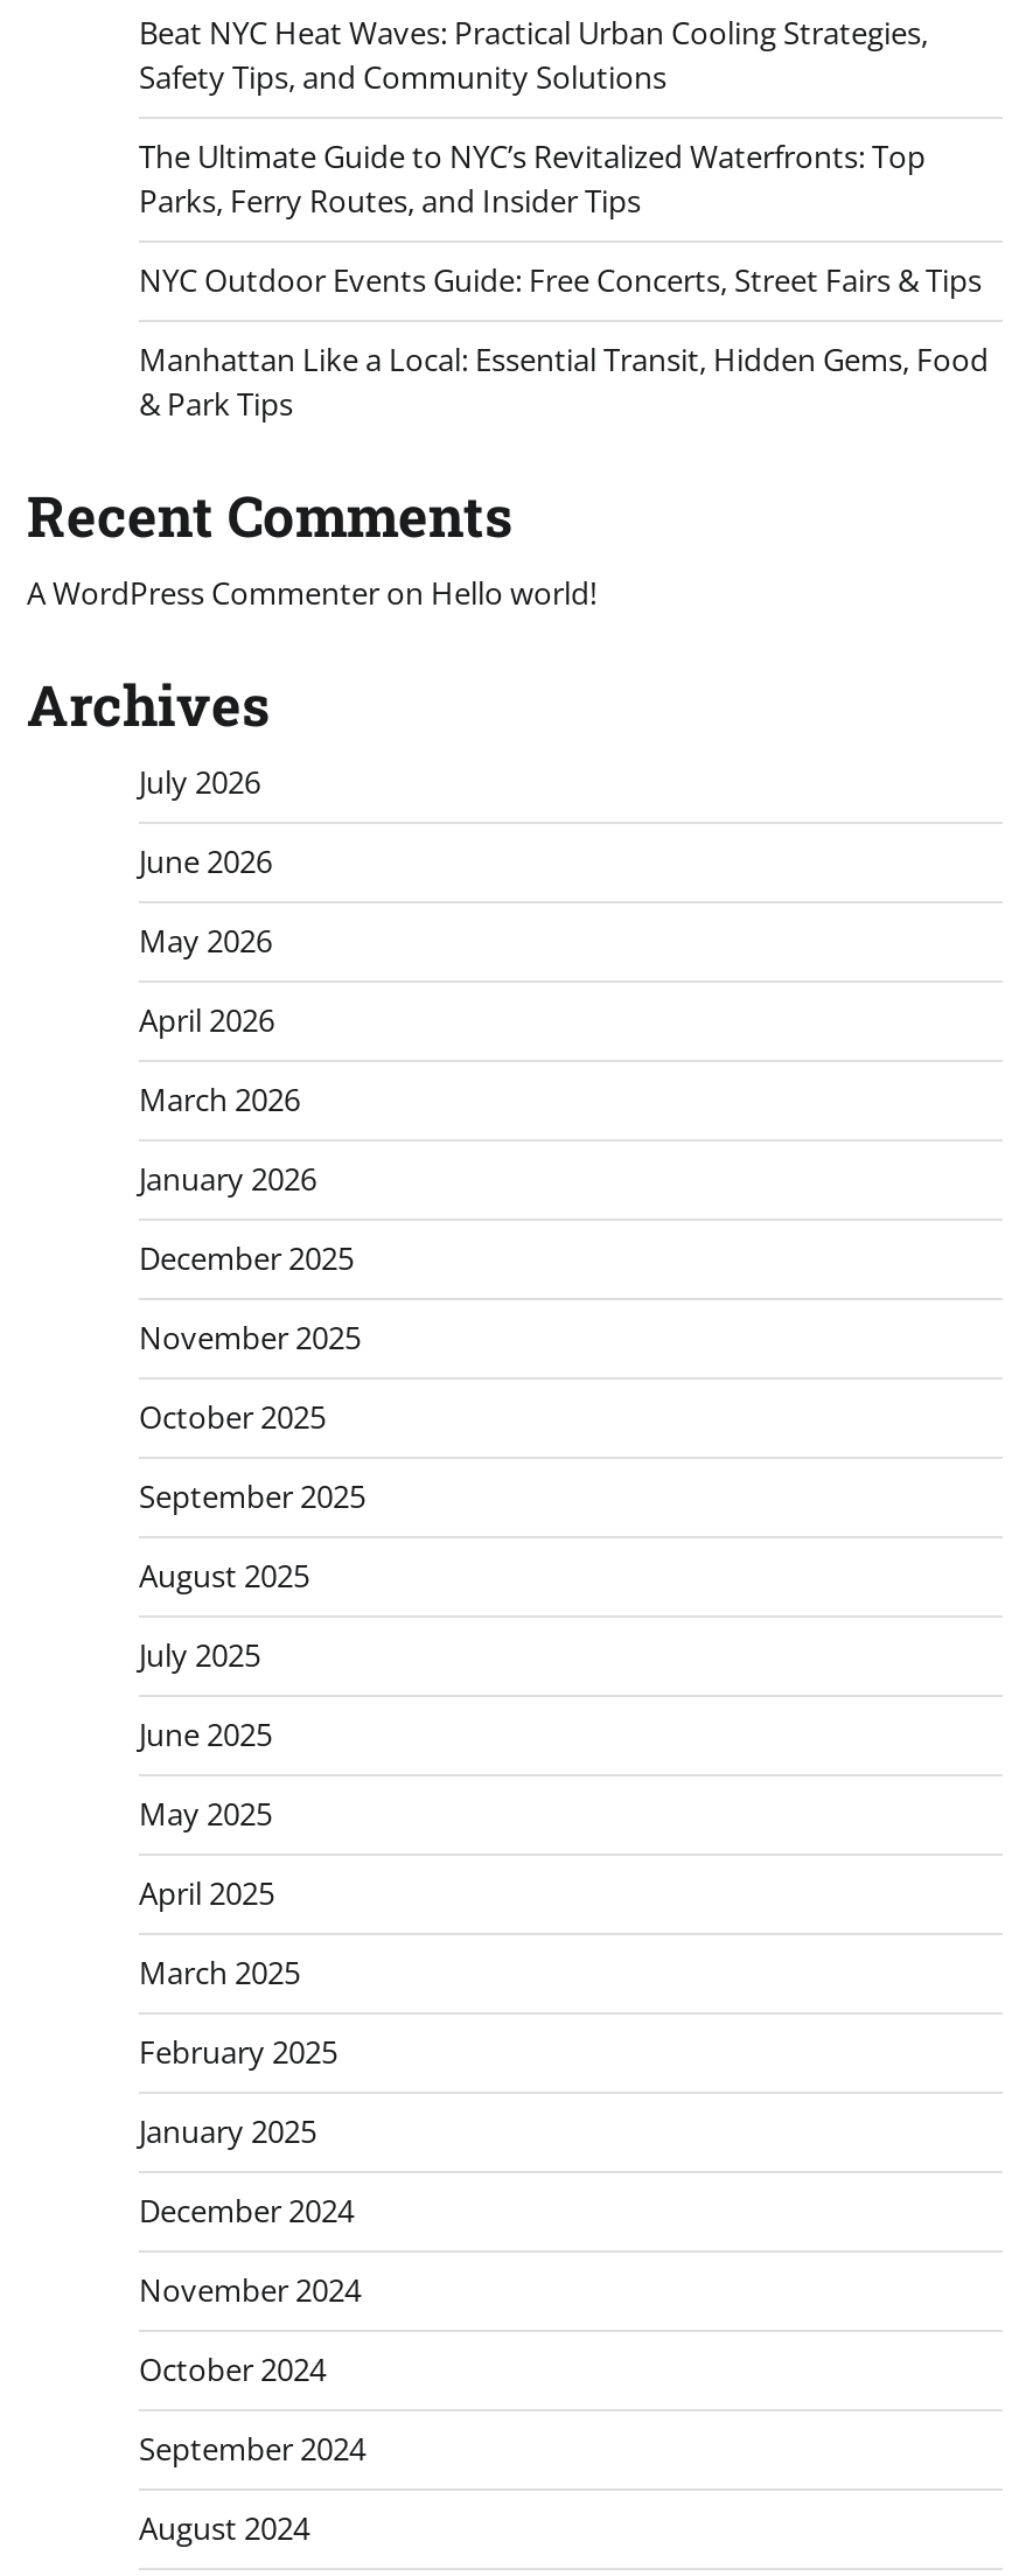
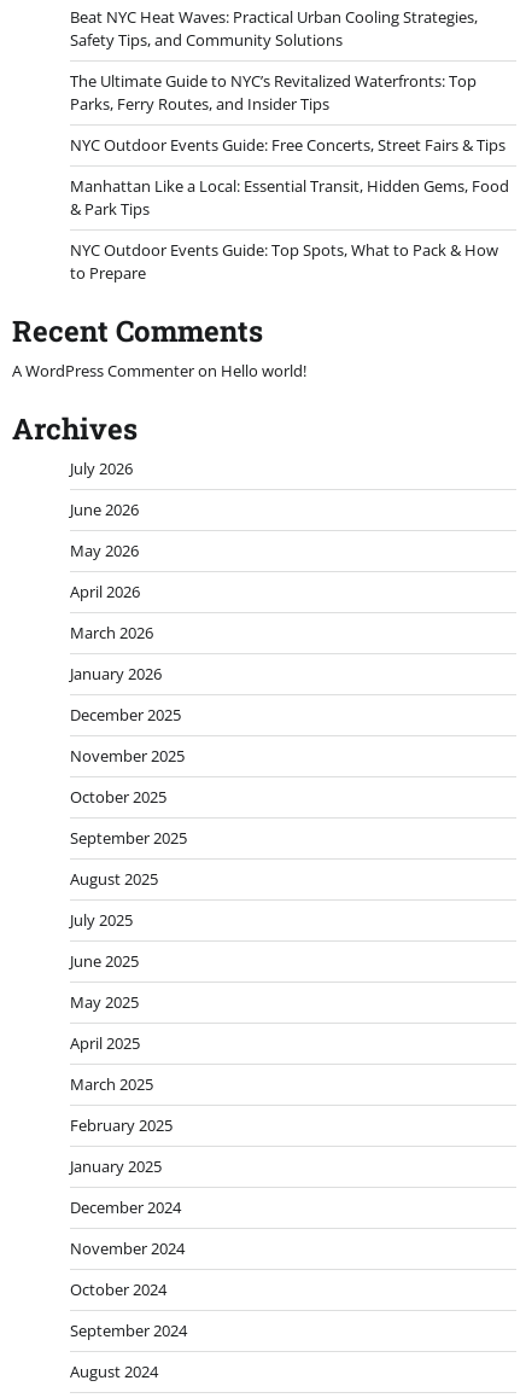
+ NYC Outdoor Events Guide: Top Spots, What to Pack & How
+ to Prepare
